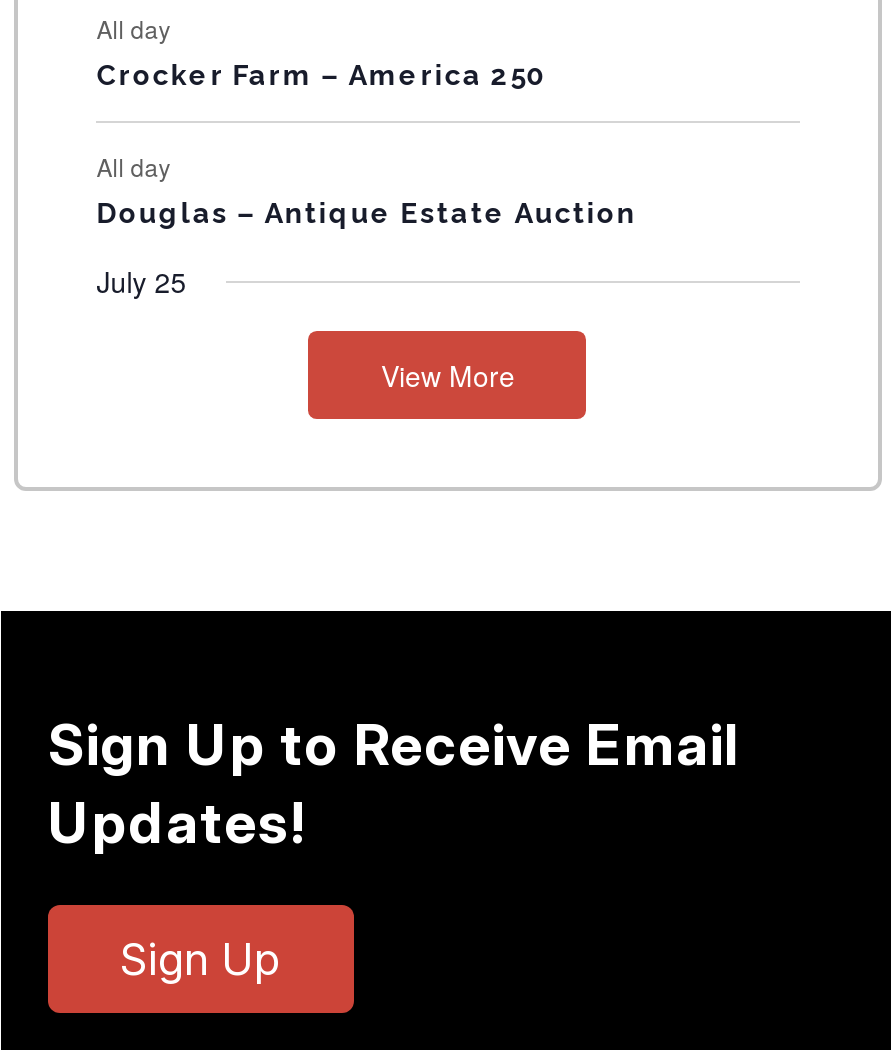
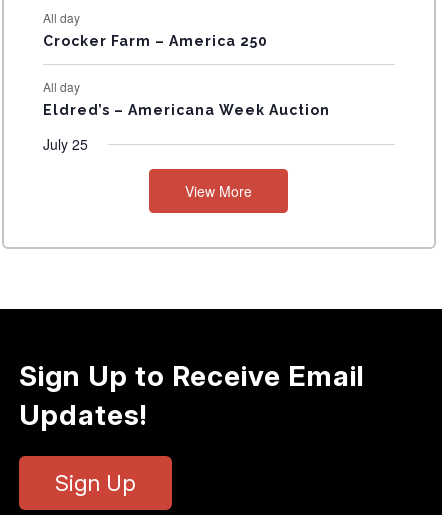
- Douglas – Antique Estate Auction
+ Eldred’s – Americana Week Auction
